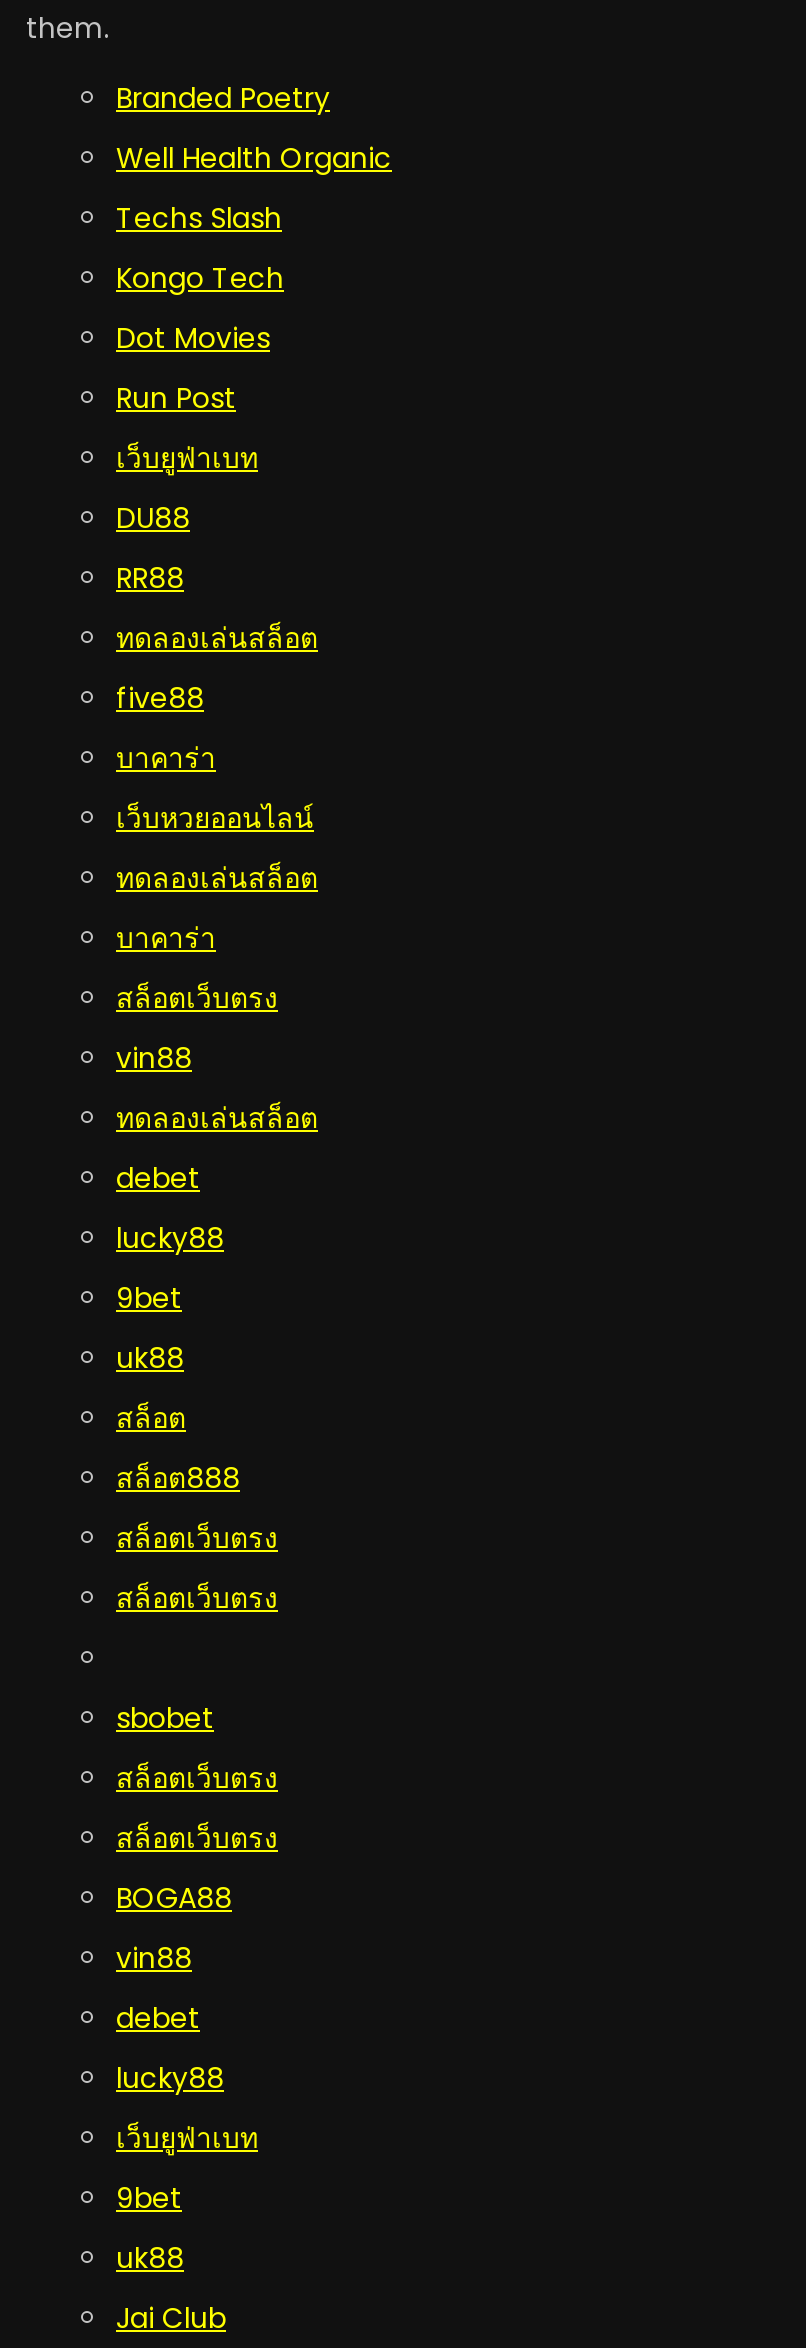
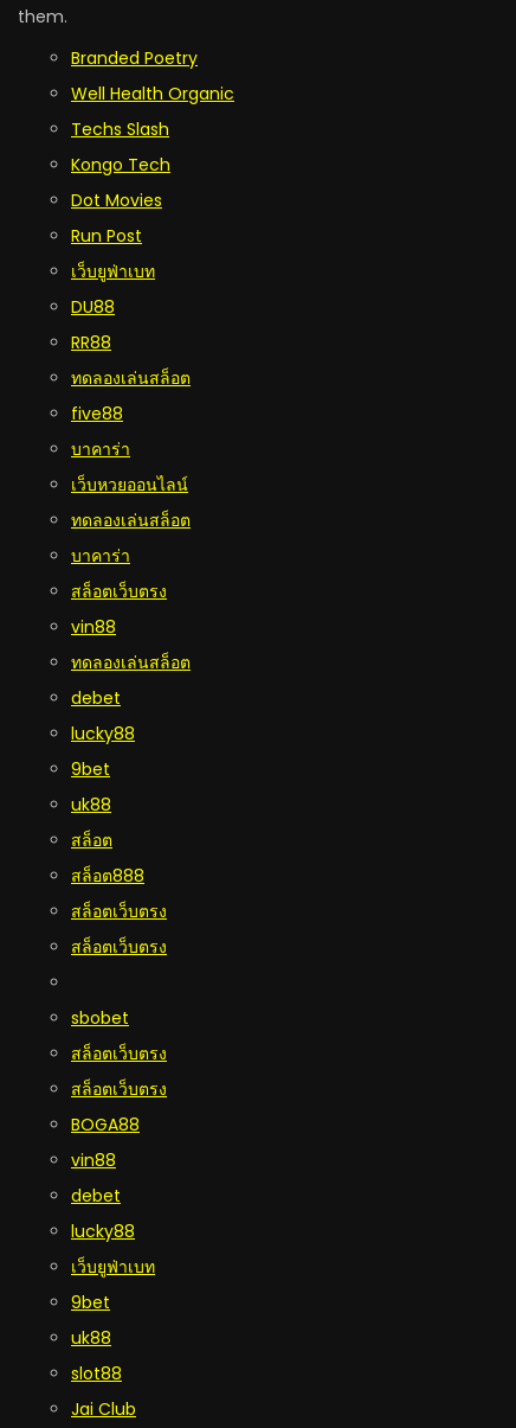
+ slot88
